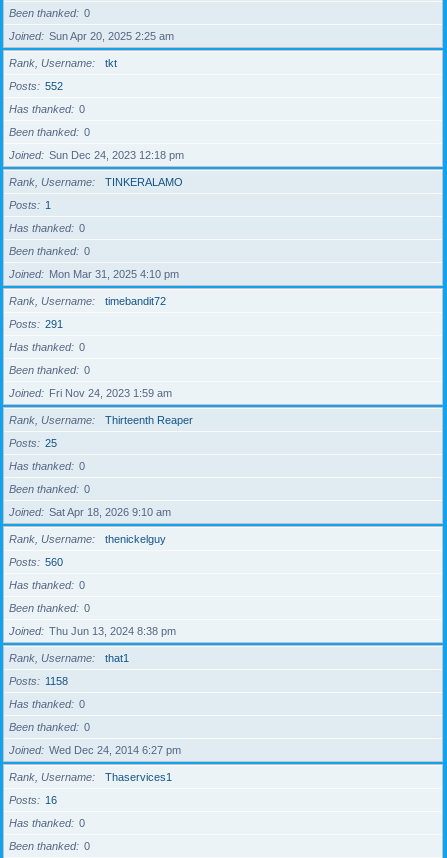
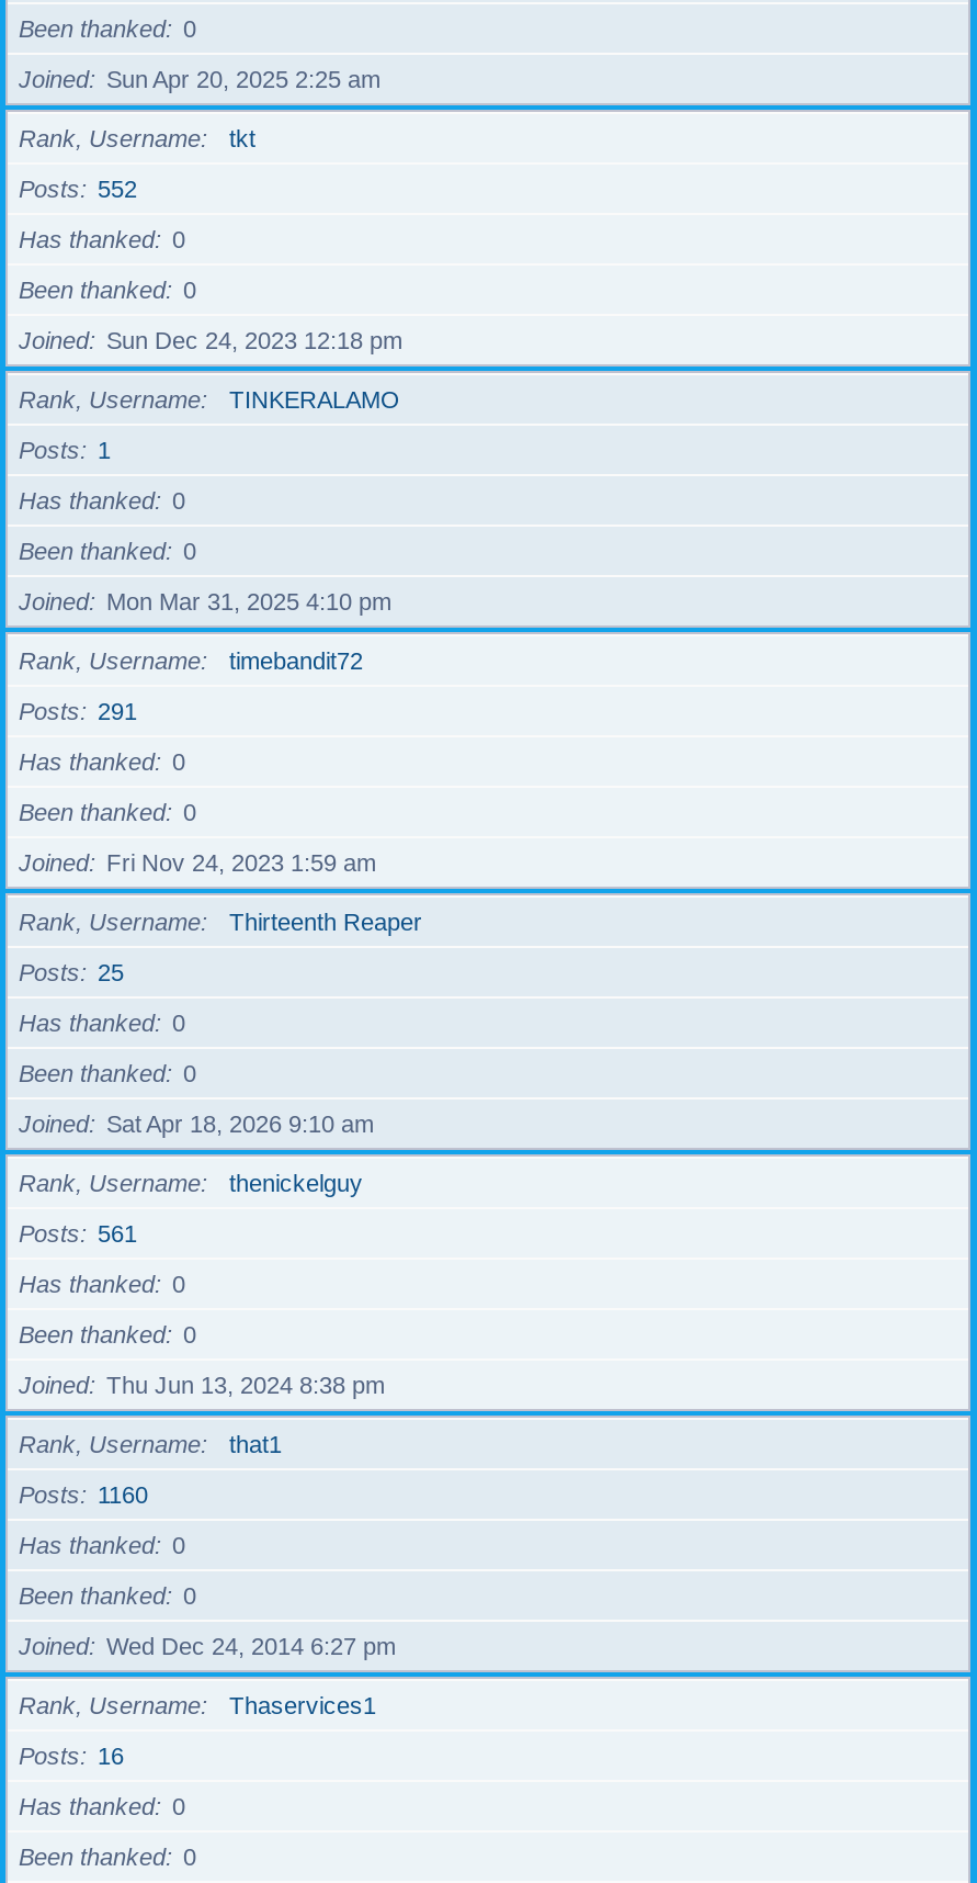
- Posts 560
+ Posts 561

- Posts 1158
+ Posts 1160
